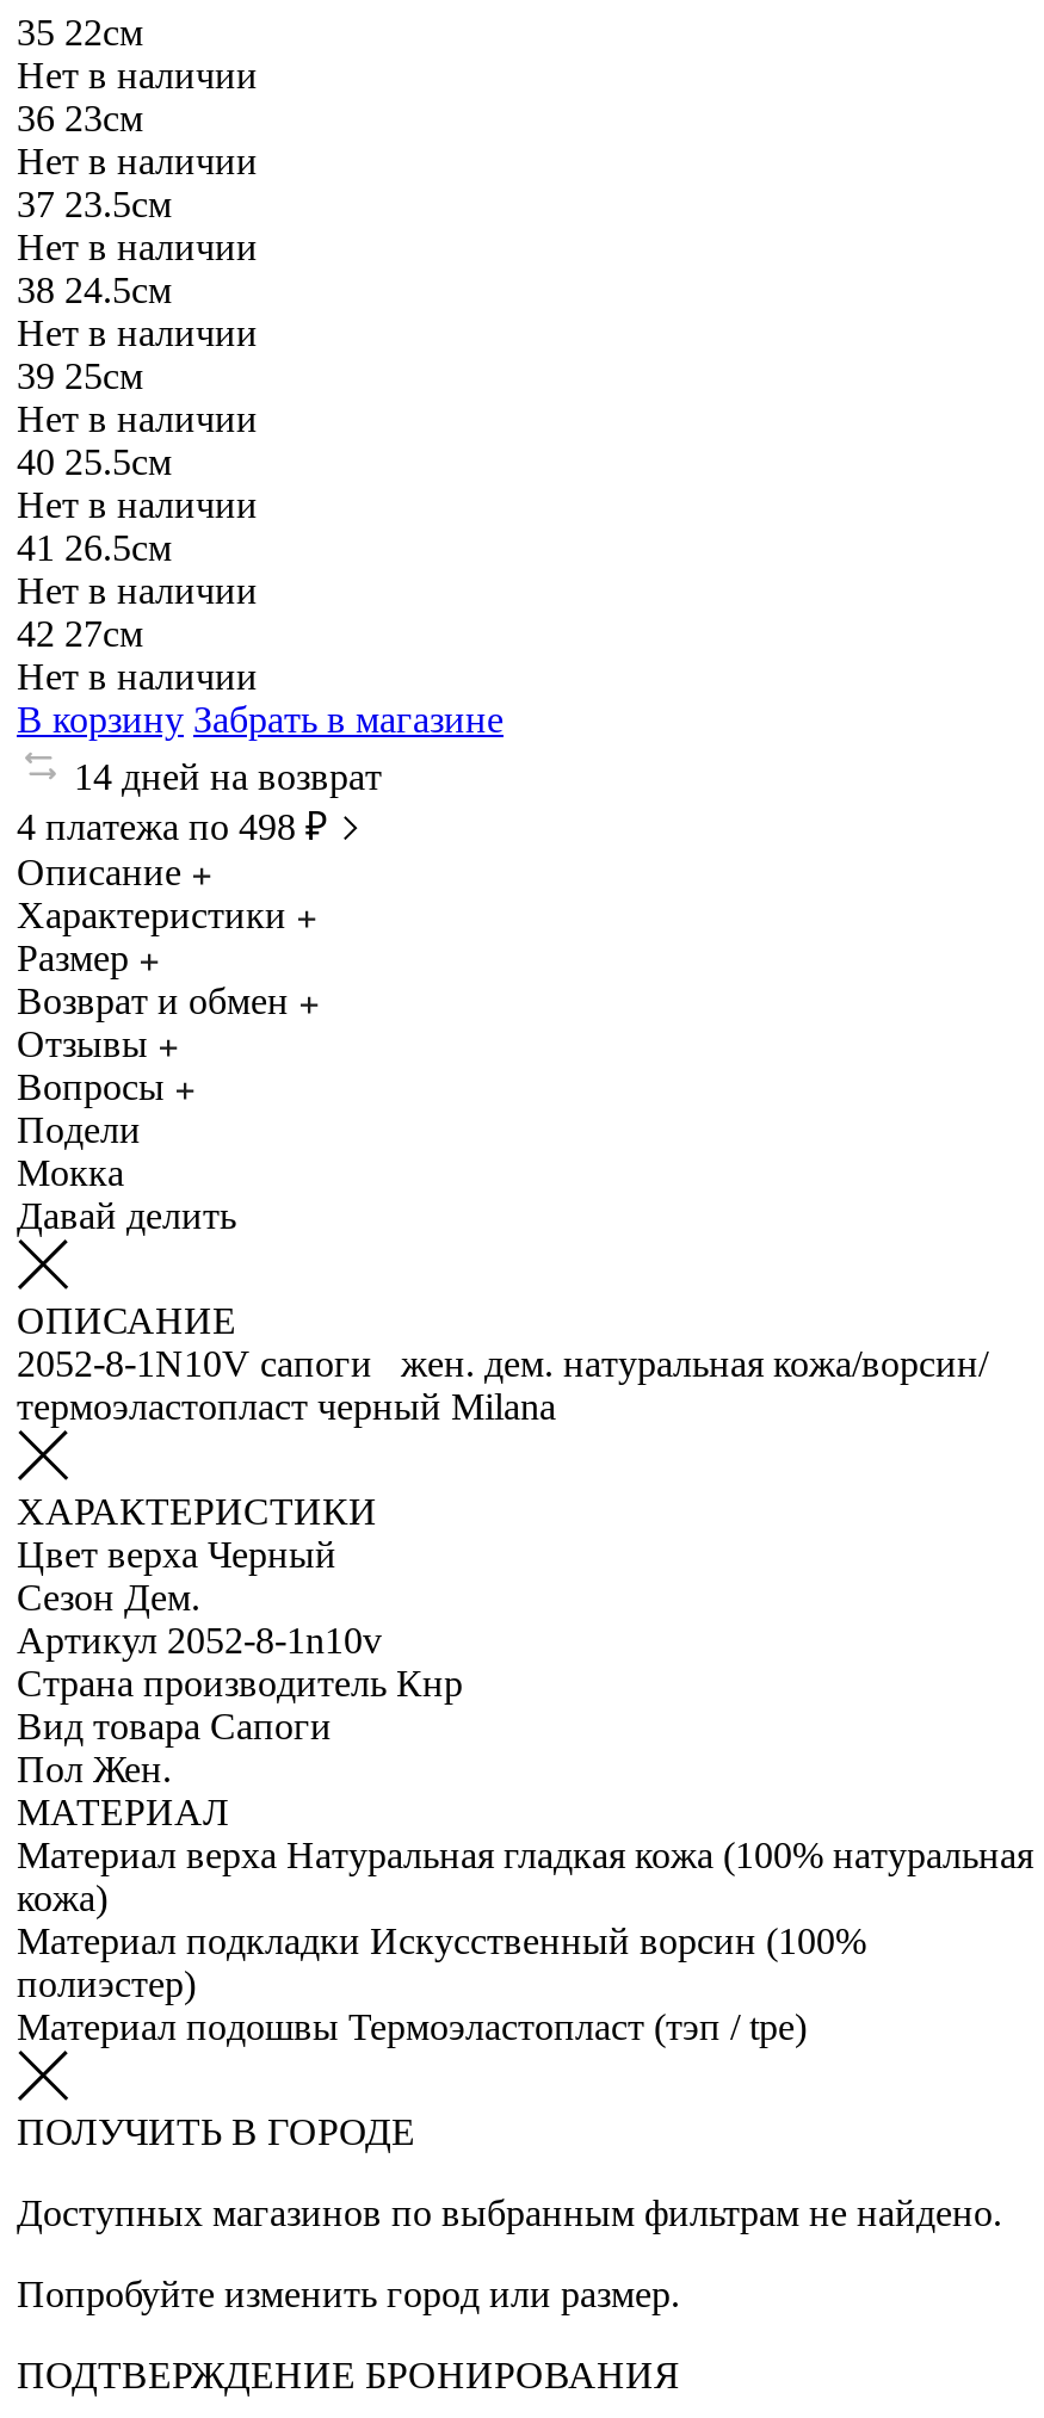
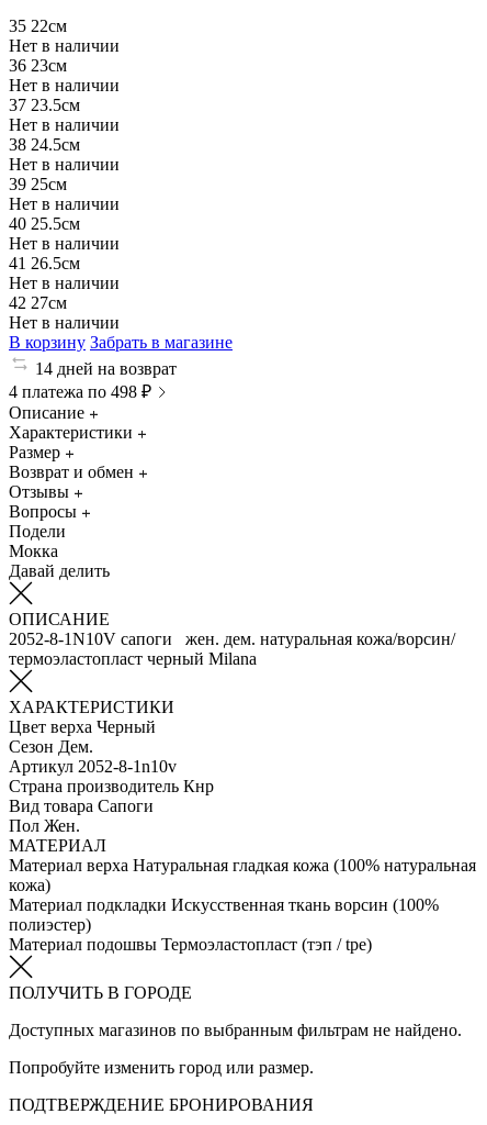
- Материал подкладки Искусственный ворсин (100%
+ Материал подкладки Искусственная ткань ворсин (100%
